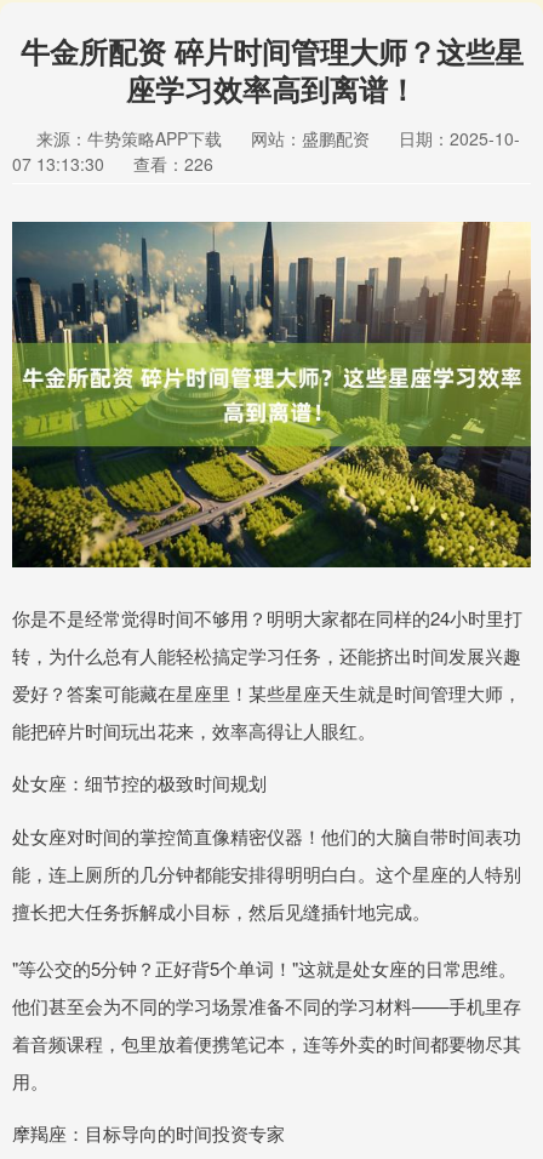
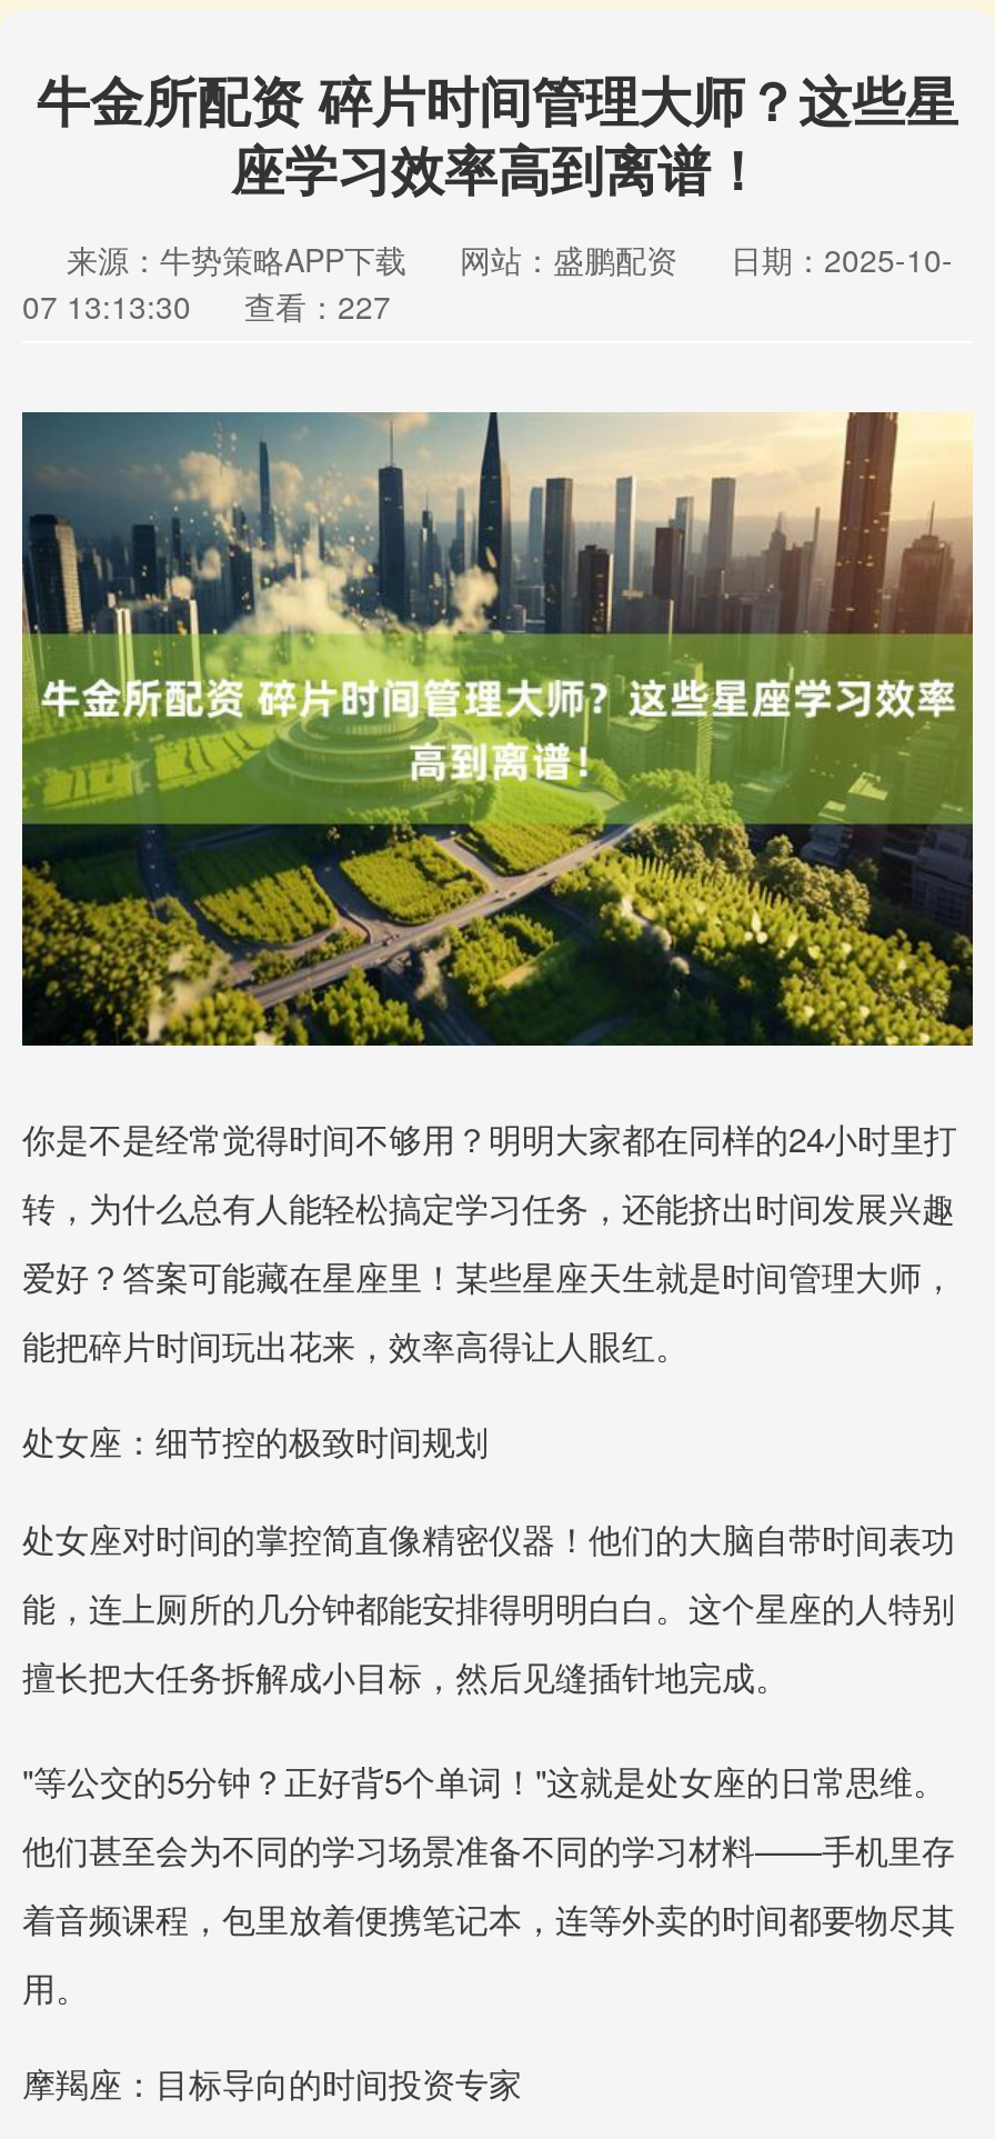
- 07 13:13:30 查看：226
+ 07 13:13:30 查看：227
